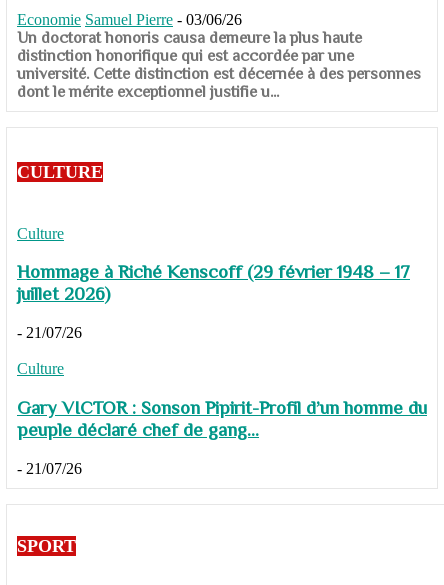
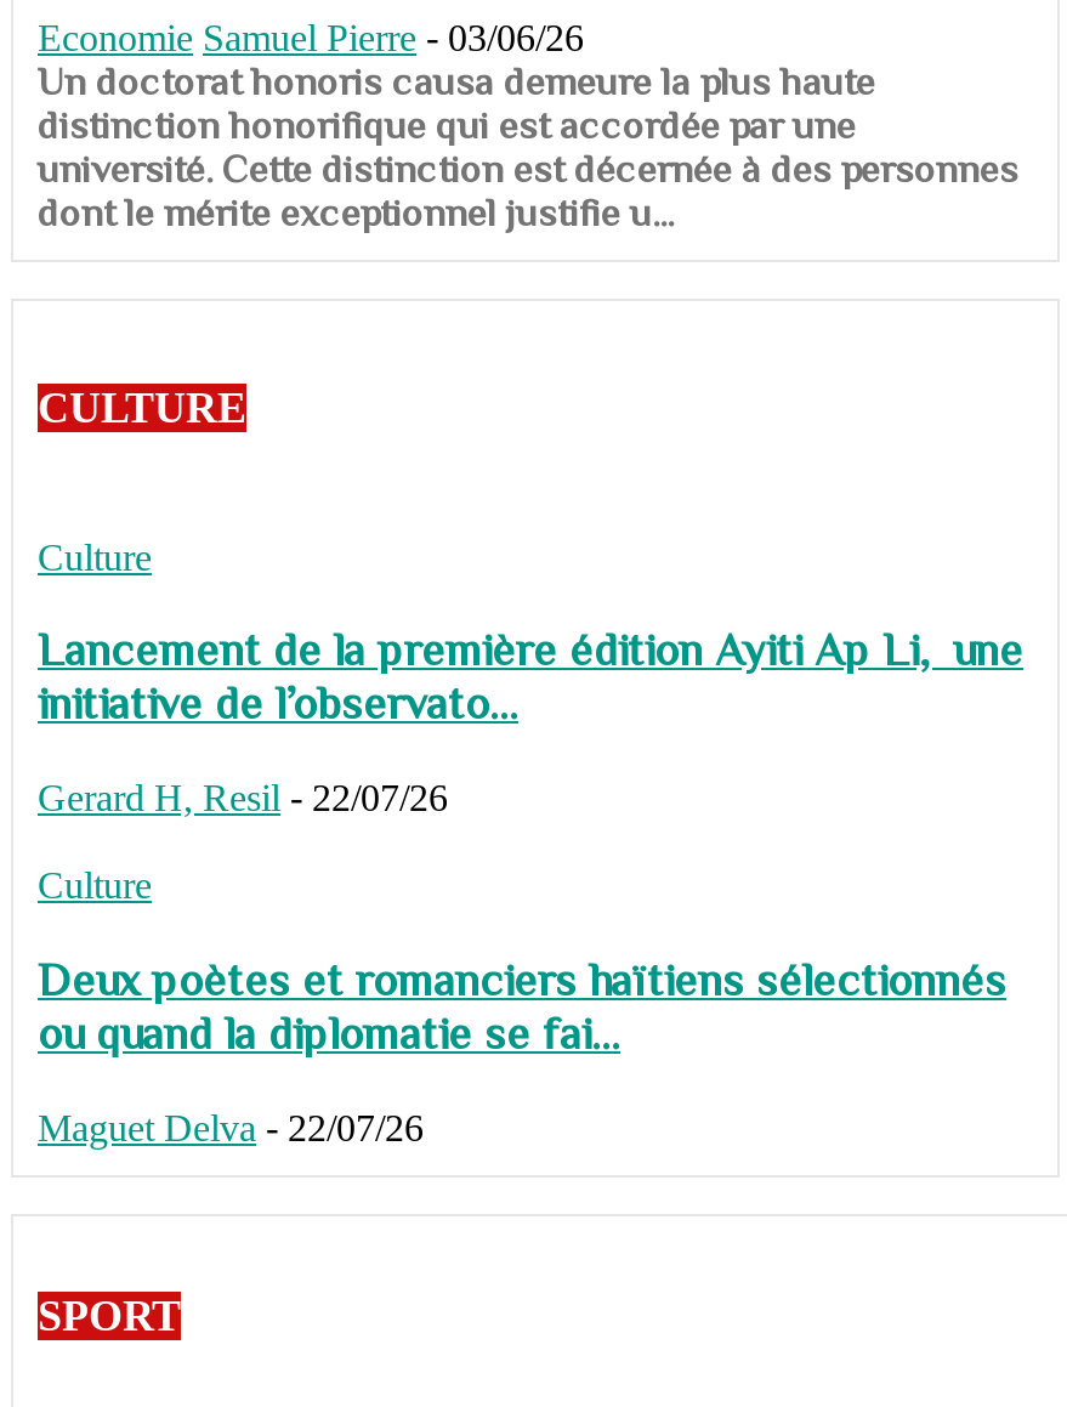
- Hommage à Riché Kenscoff (29 février 1948 – 17
- juillet 2026)
+ Lancement de la première édition Ayiti Ap Li, une
+ initiative de l’observato...

- - 21/07/26
+ Gerard H, Resil - 22/07/26

- Gary VICTOR : Sonson Pipirit-Profil d’un homme du
- peuple déclaré chef de gang...
+ Deux poètes et romanciers haïtiens sélectionnés
+ ou quand la diplomatie se fai...

- - 21/07/26
+ Maguet Delva - 22/07/26
